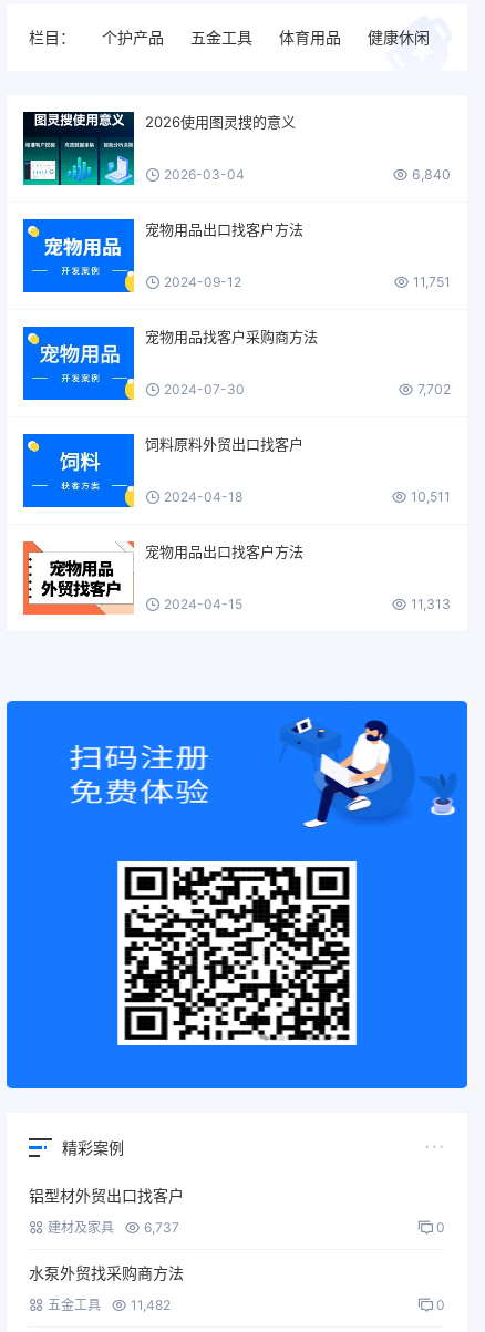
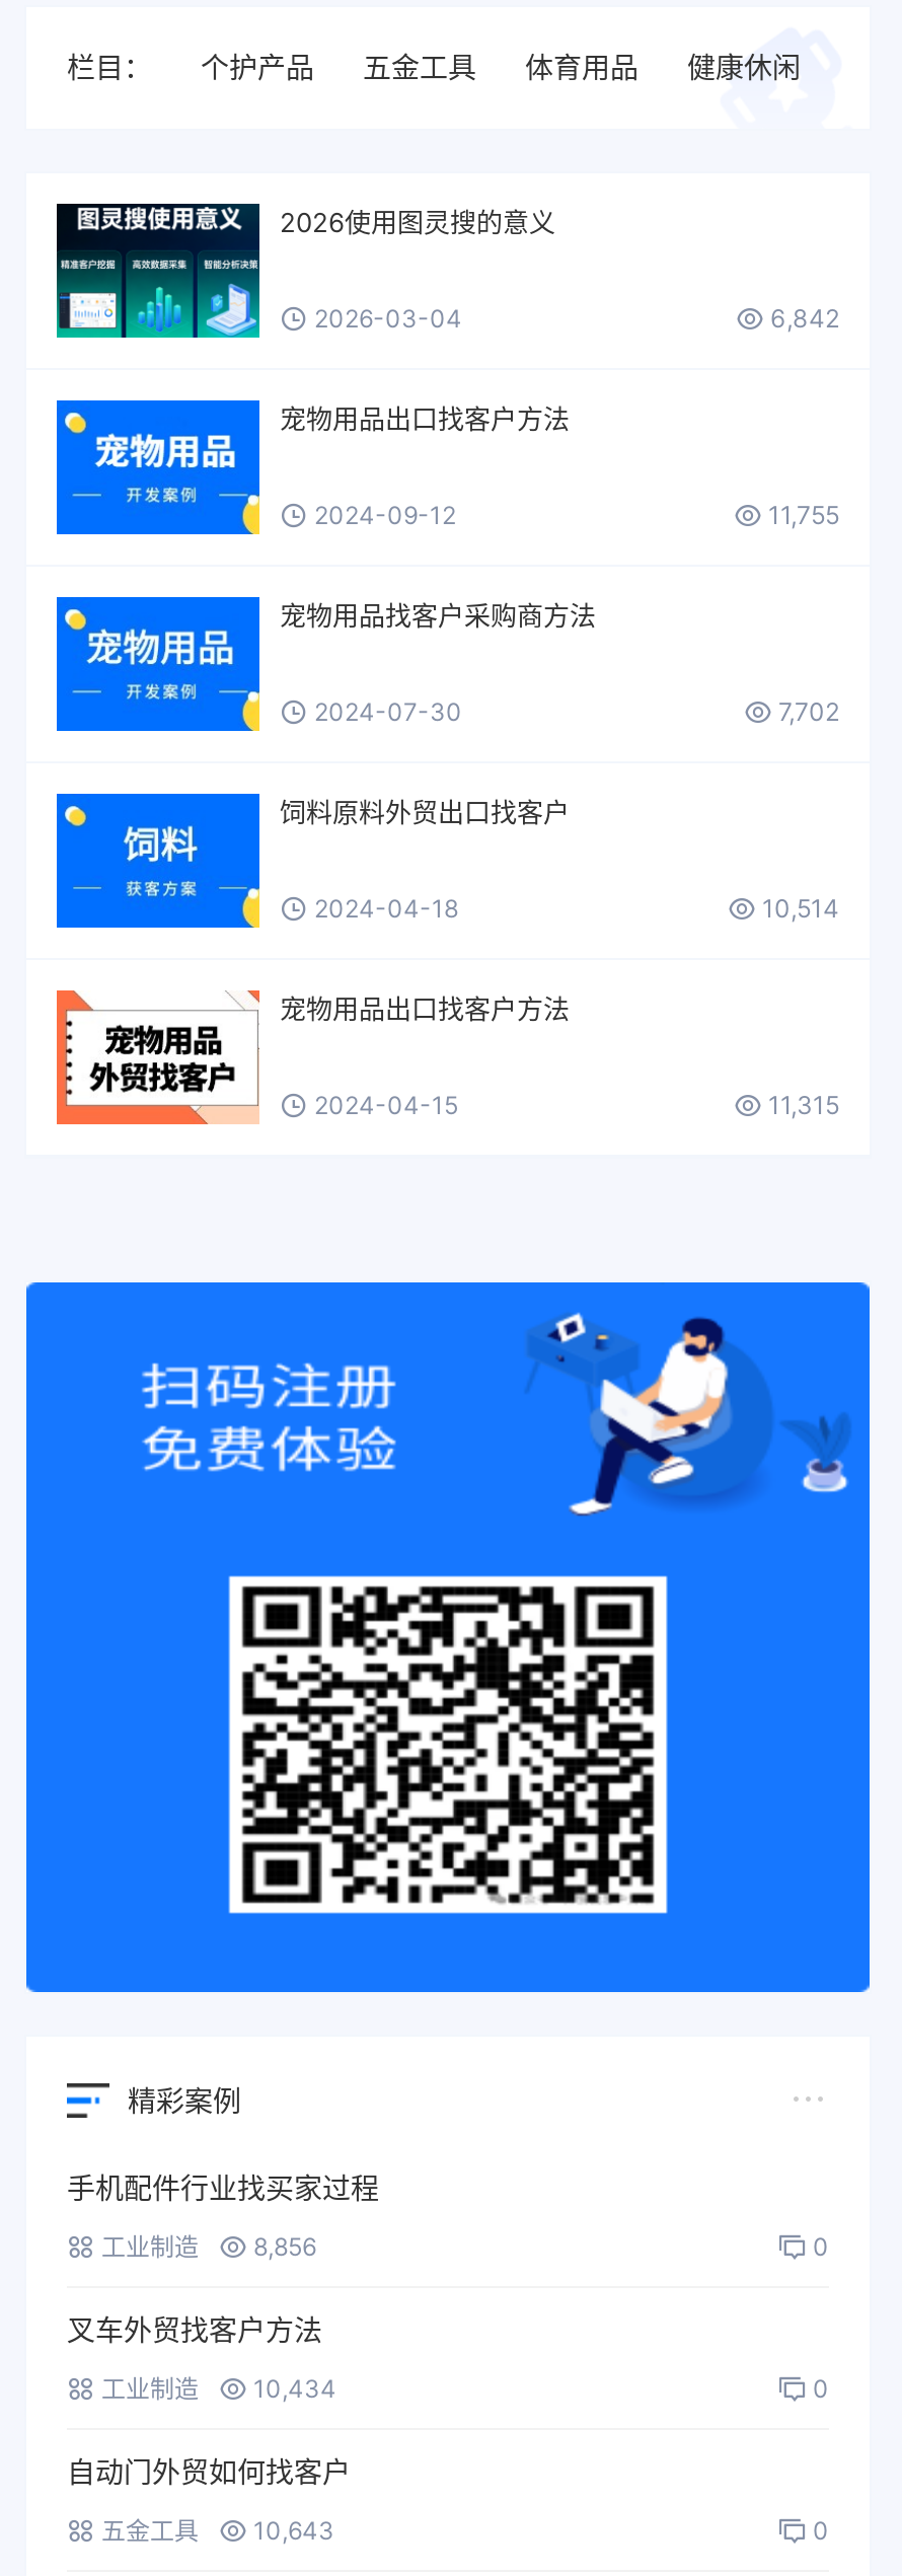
- 6,840
+ 6,842

- 11,751
+ 11,755

- 10,511
+ 10,514

- 11,313
+ 11,315

- 铝型材外贸出口找客户
+ 手机配件行业找买家过程

- 建材及家具
- 6,737
+ 工业制造
+ 8,856

- 水泵外贸找采购商方法
+ 叉车外贸找客户方法
+ 工业制造
+ 10,434
+ 0
+ 自动门外贸如何找客户

- 五金工具 11,482
+ 五金工具 10,643
